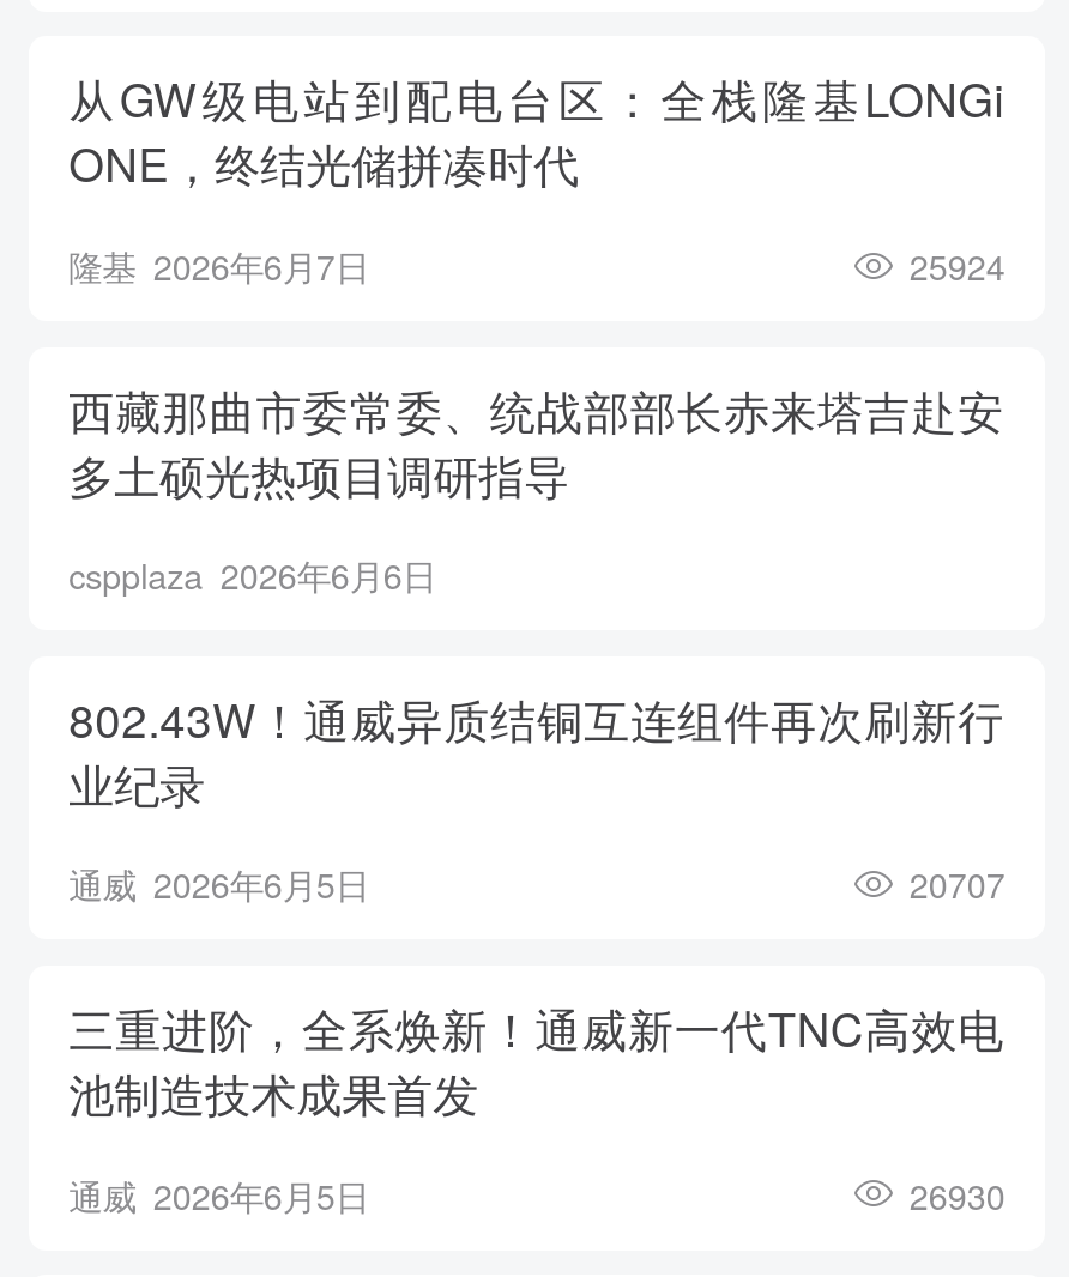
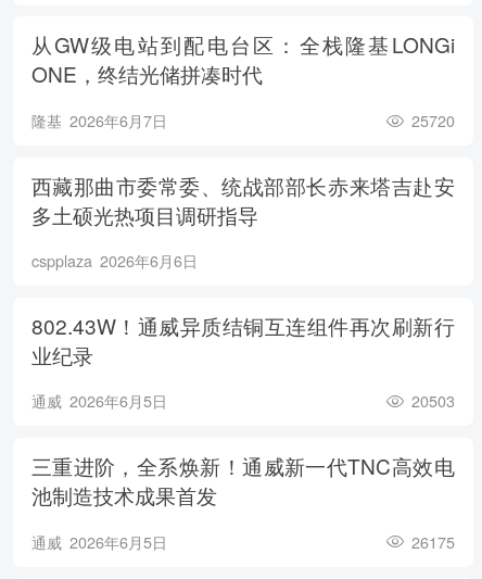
- 25924
+ 25720

- 20707
+ 20503

- 26930
+ 26175
